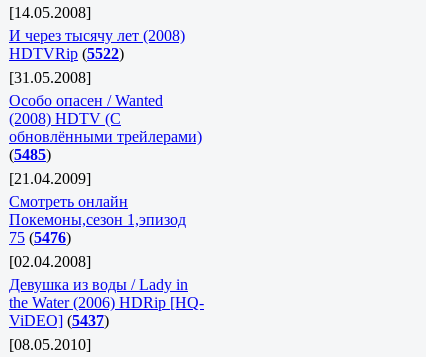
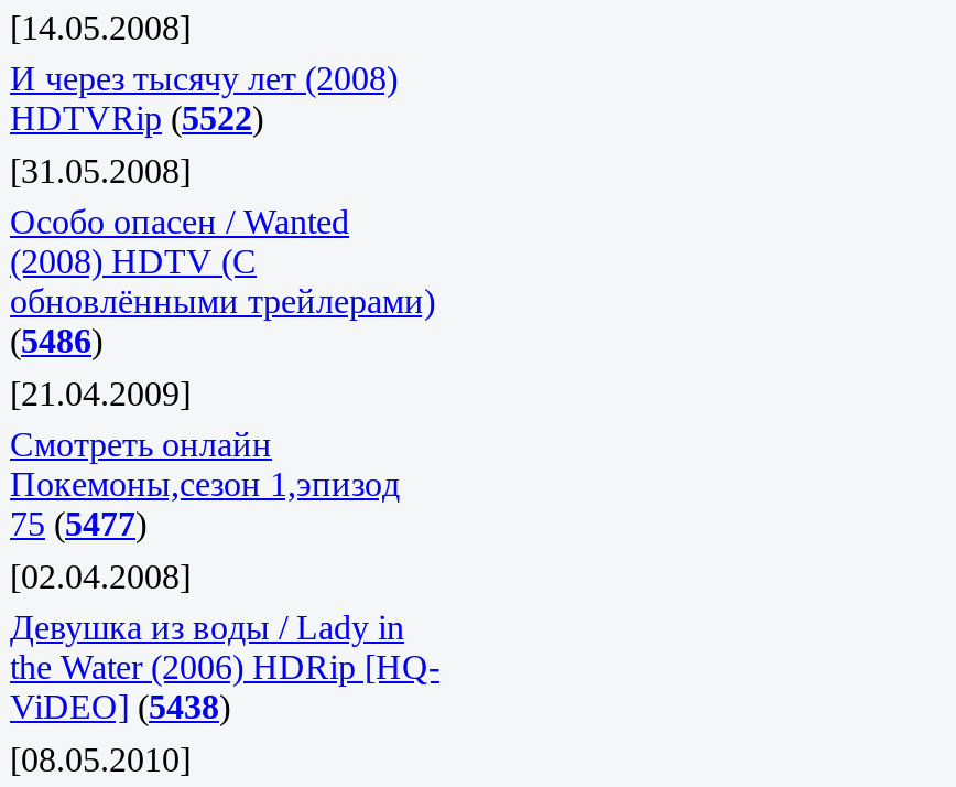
- (5485)
+ (5486)

- 75 (5476)
+ 75 (5477)

- ViDEO] (5437)
+ ViDEO] (5438)
